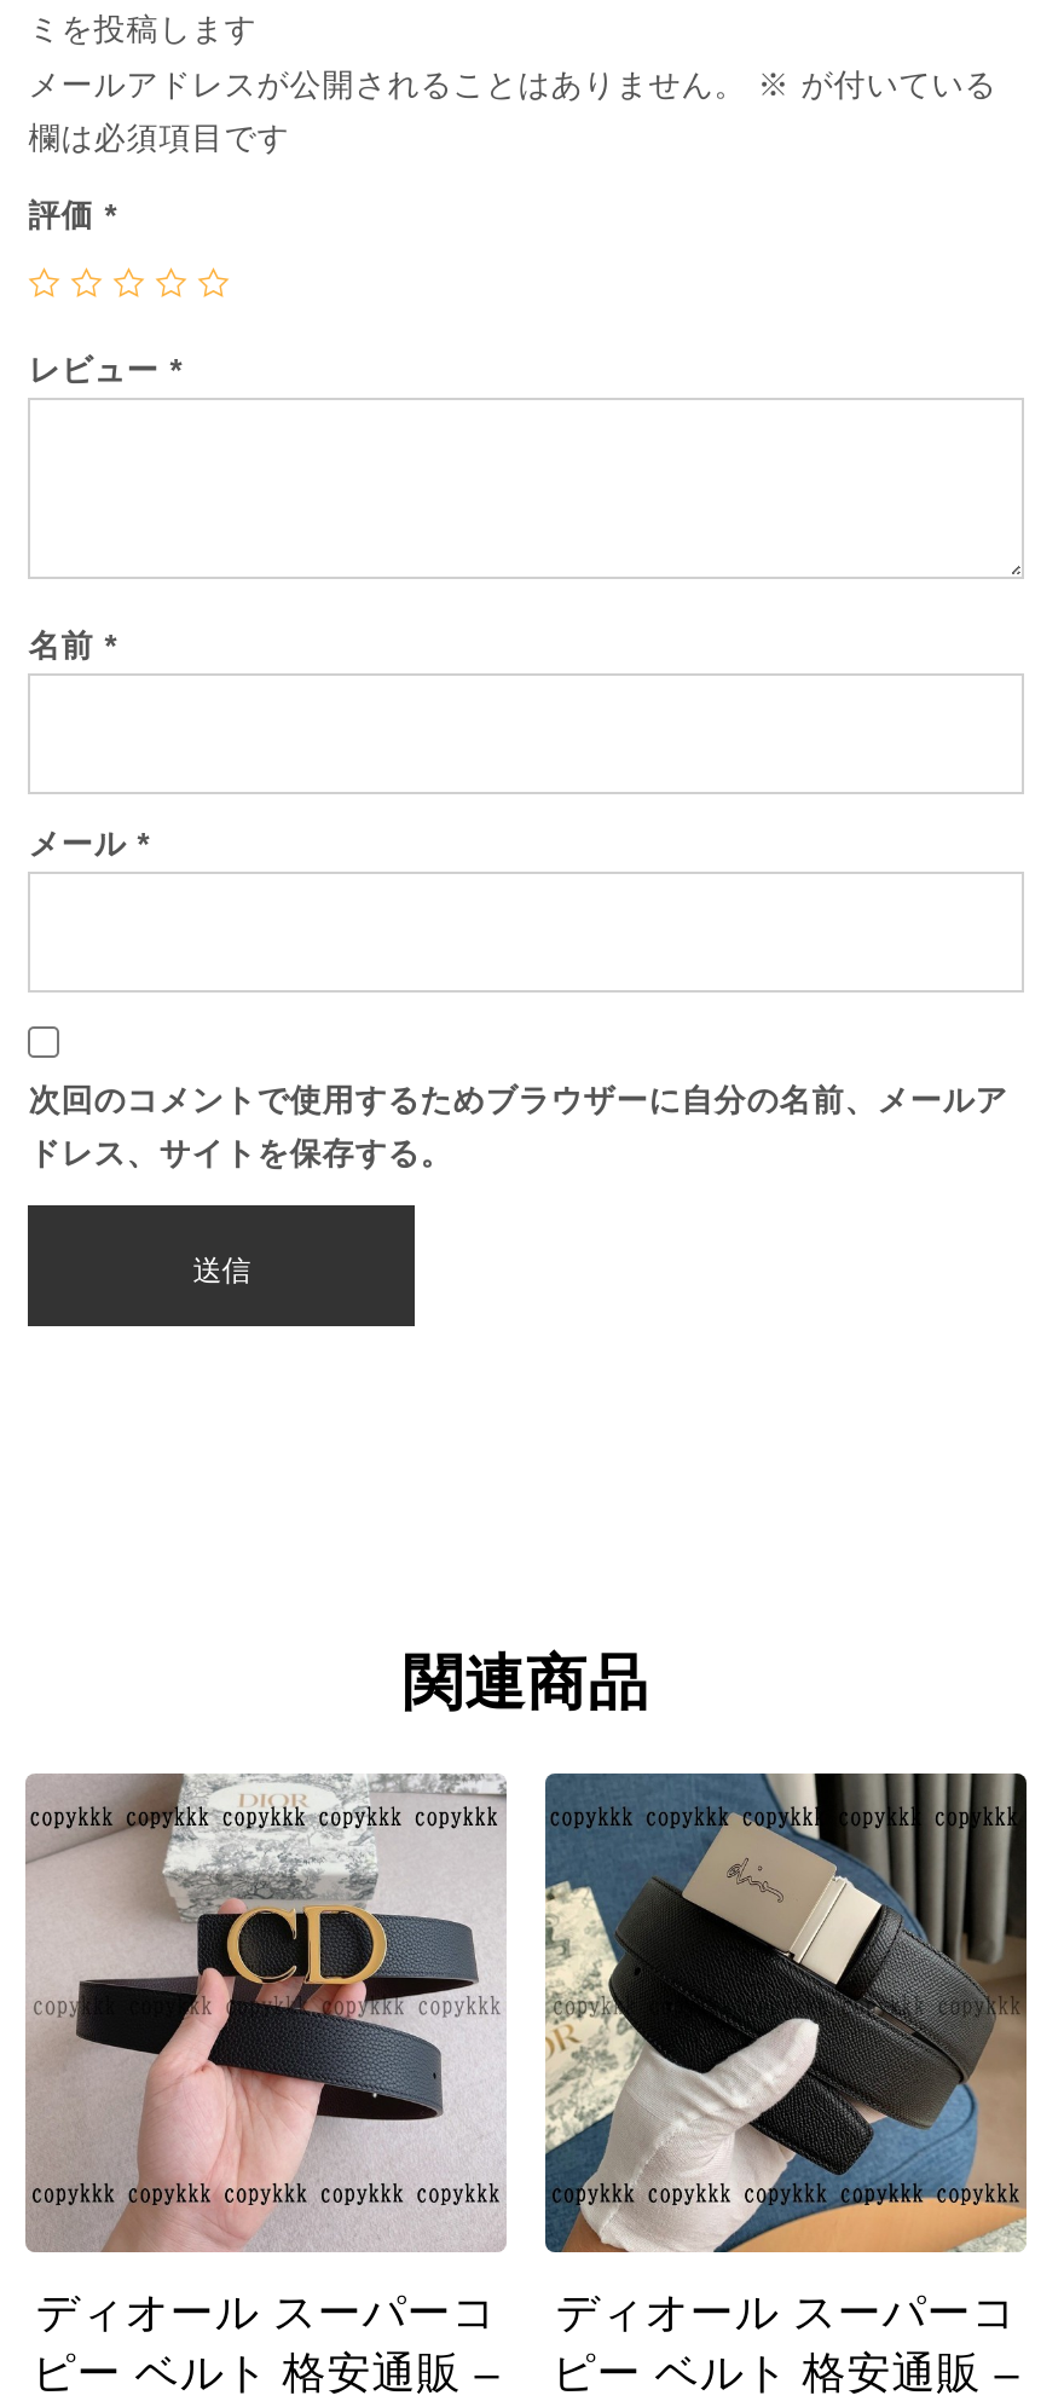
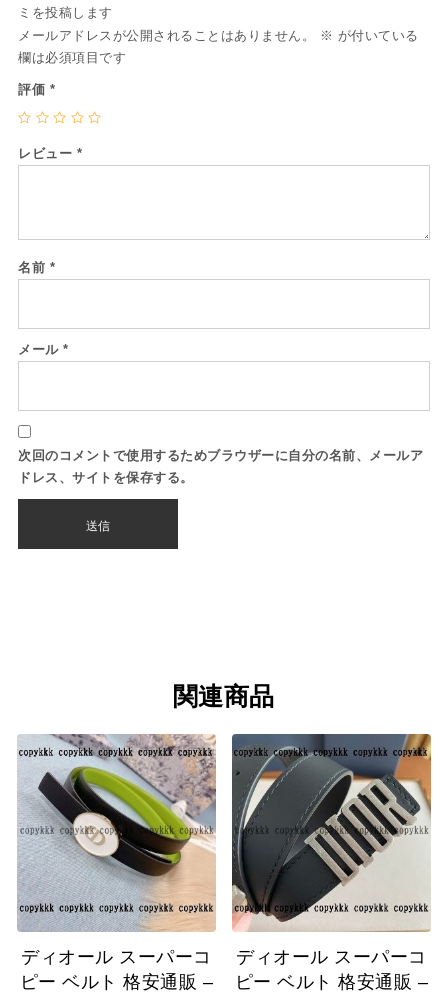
- [image]
+ [image]

- [image]
+ [image]
